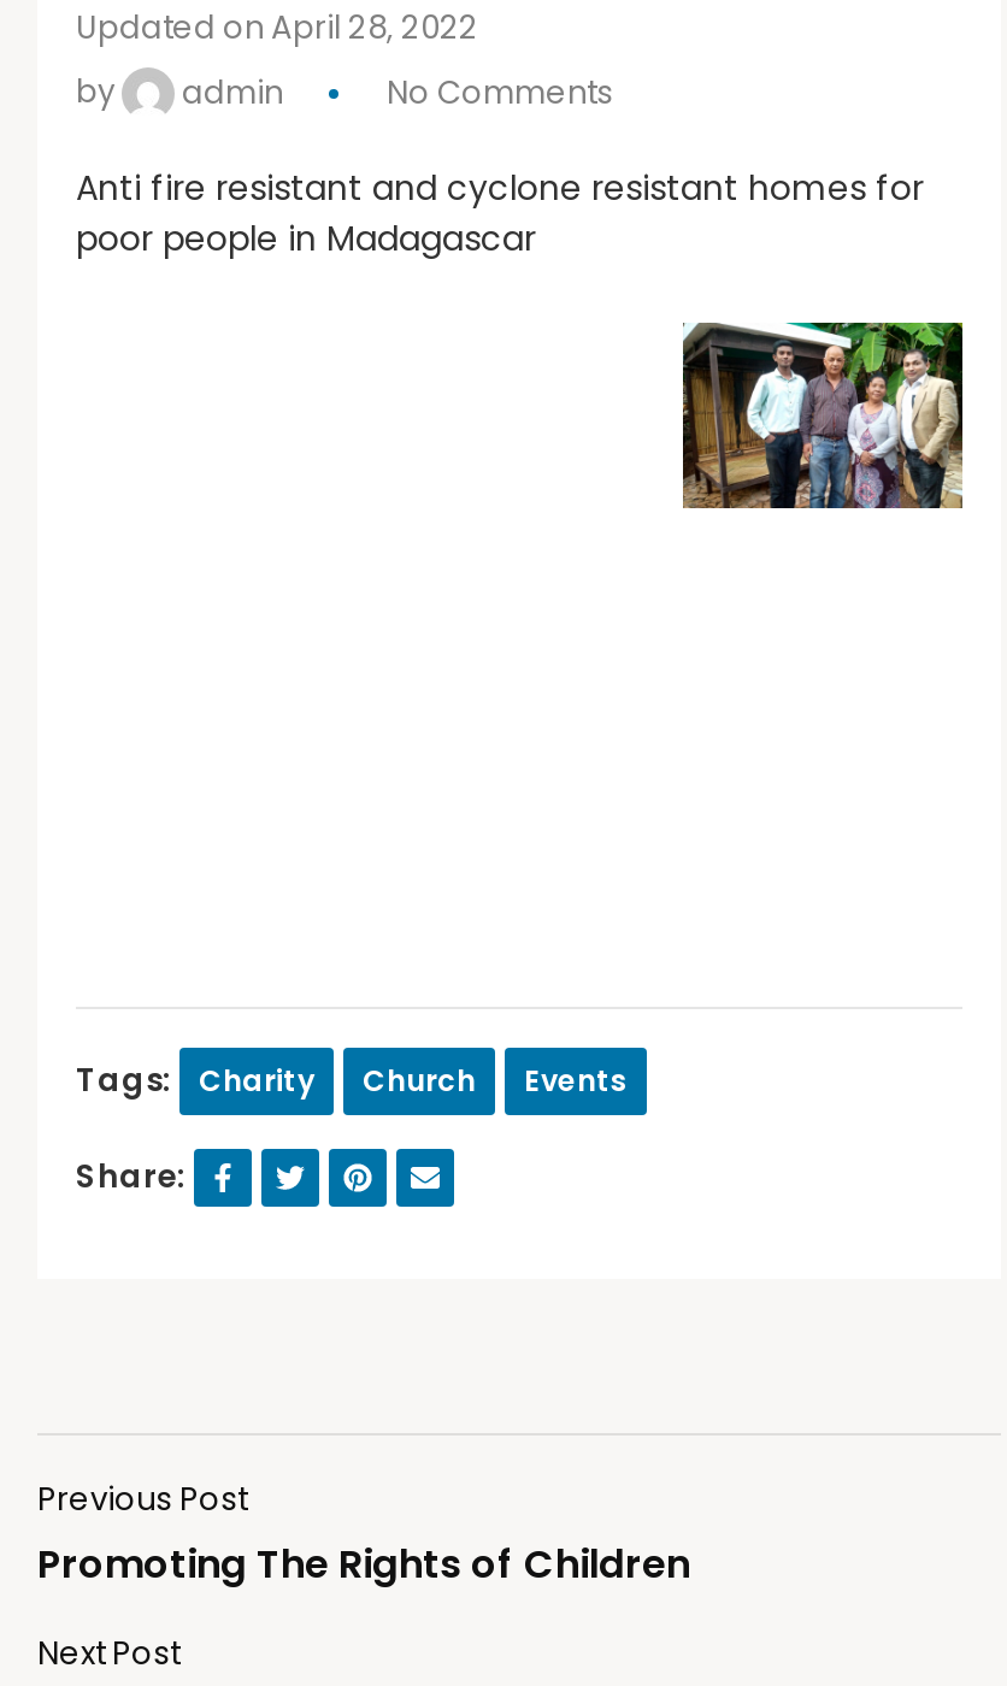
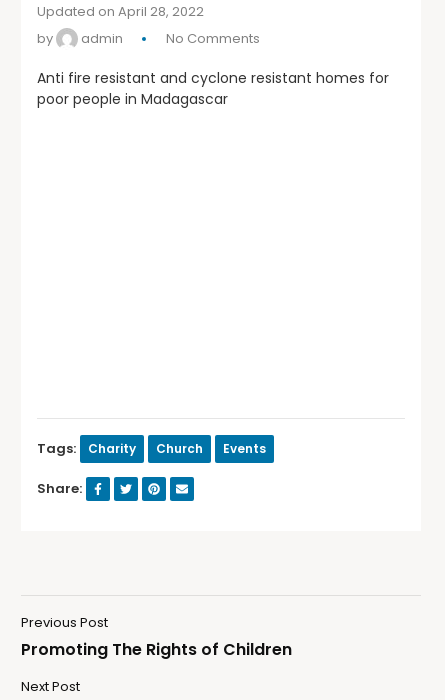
- [image]
